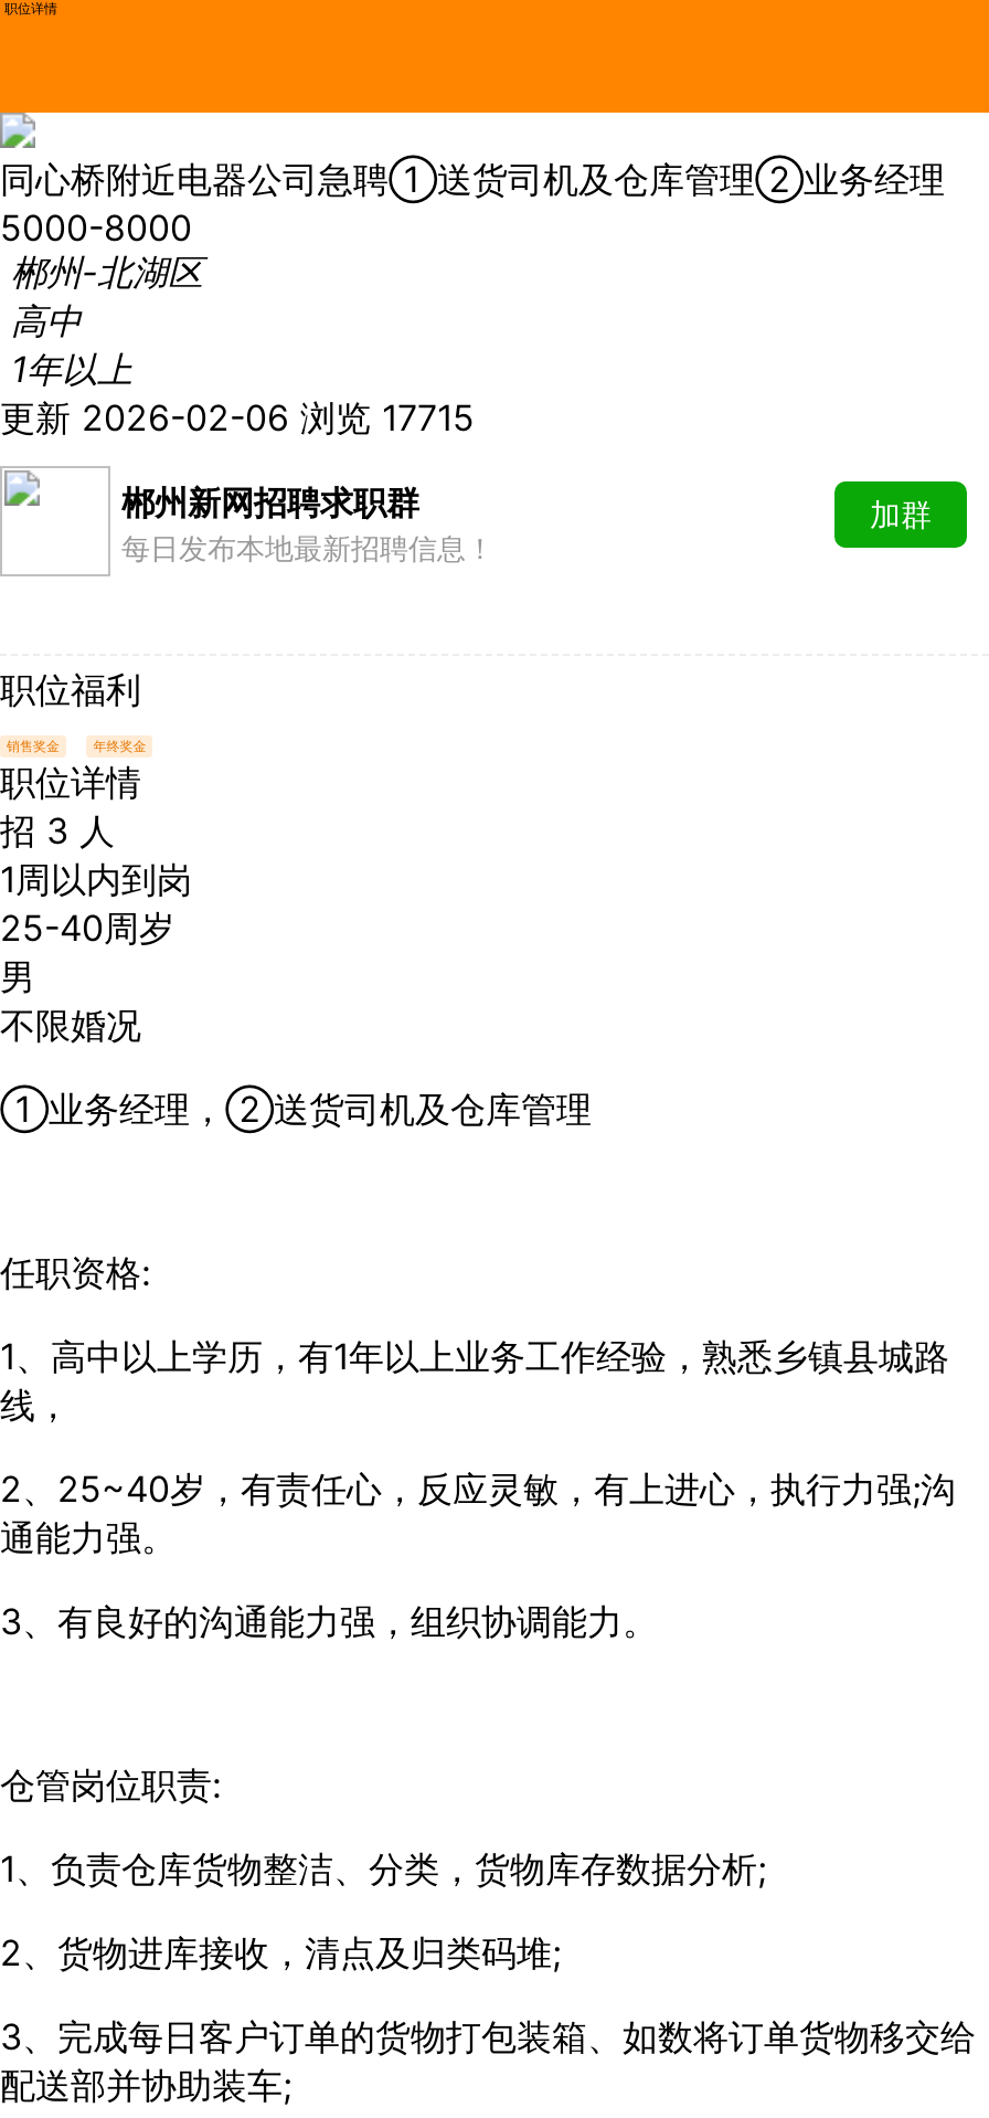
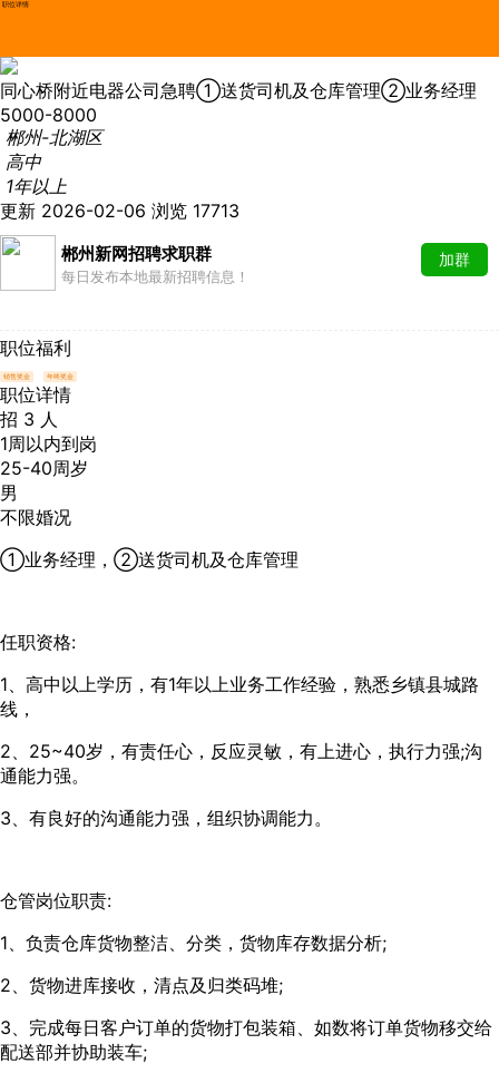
- 更新 2026-02-06 浏览 17715
+ 更新 2026-02-06 浏览 17713
